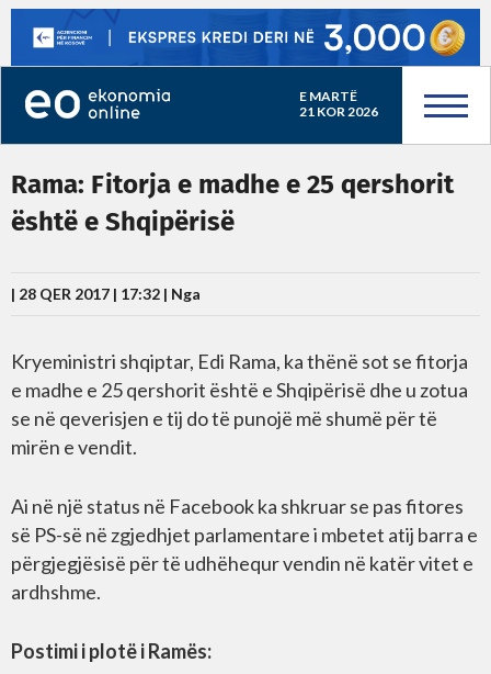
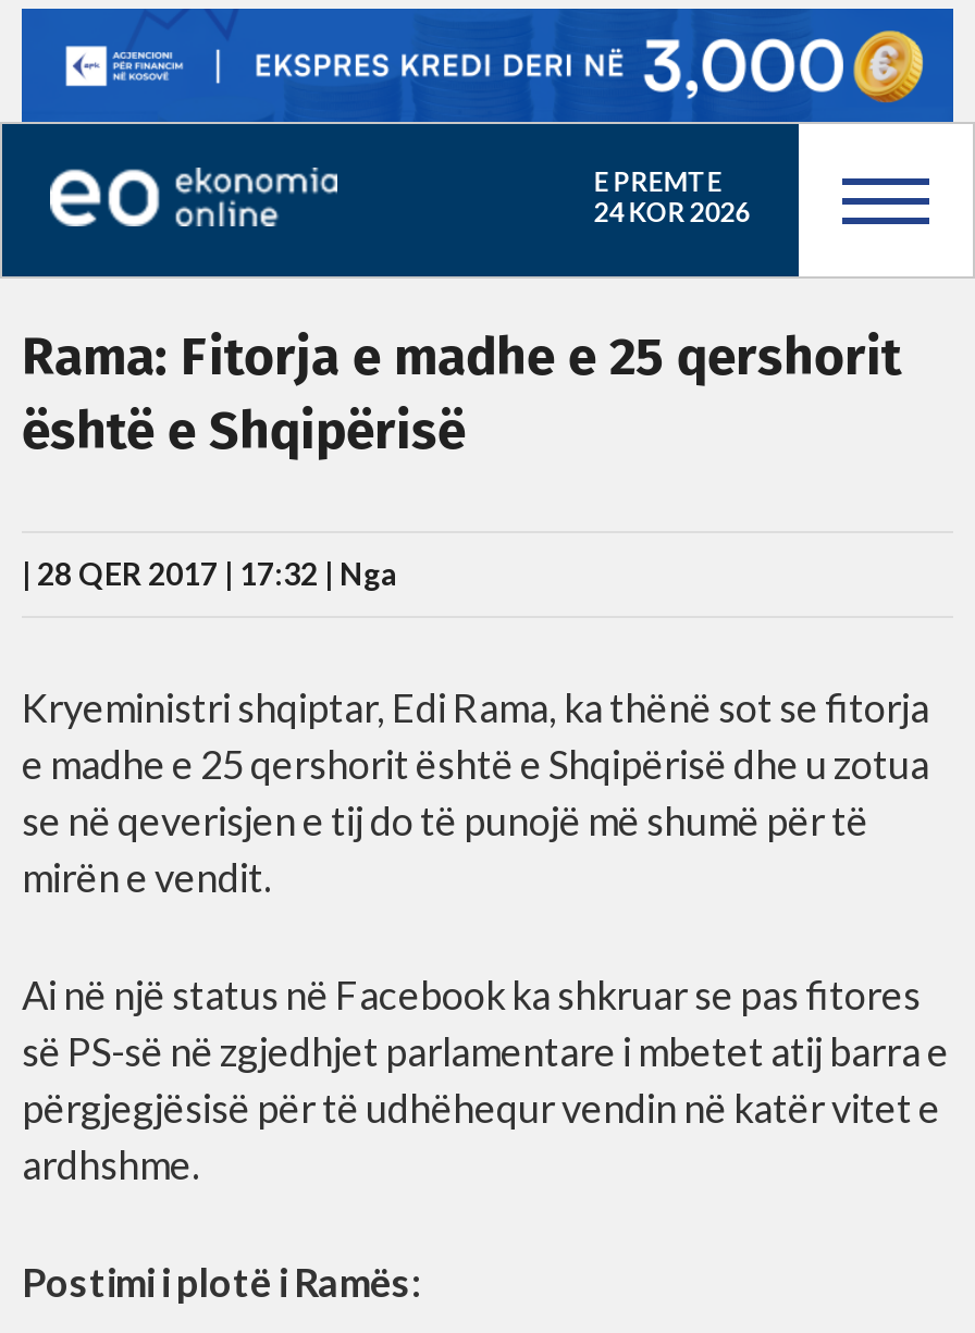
- E MARTË
+ E PREMTE

- 21 KOR 2026
+ 24 KOR 2026
